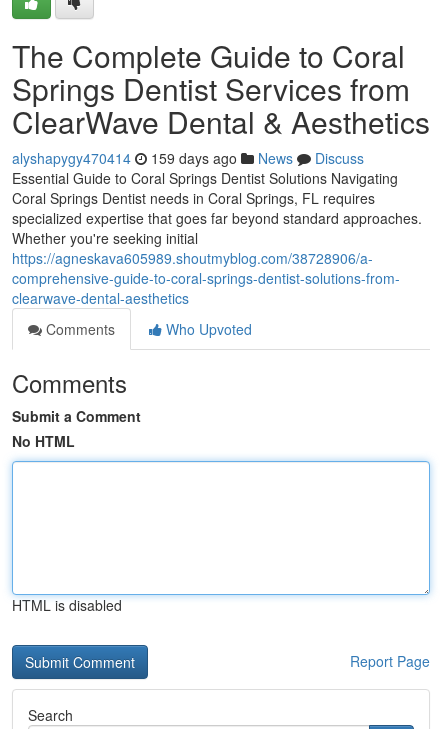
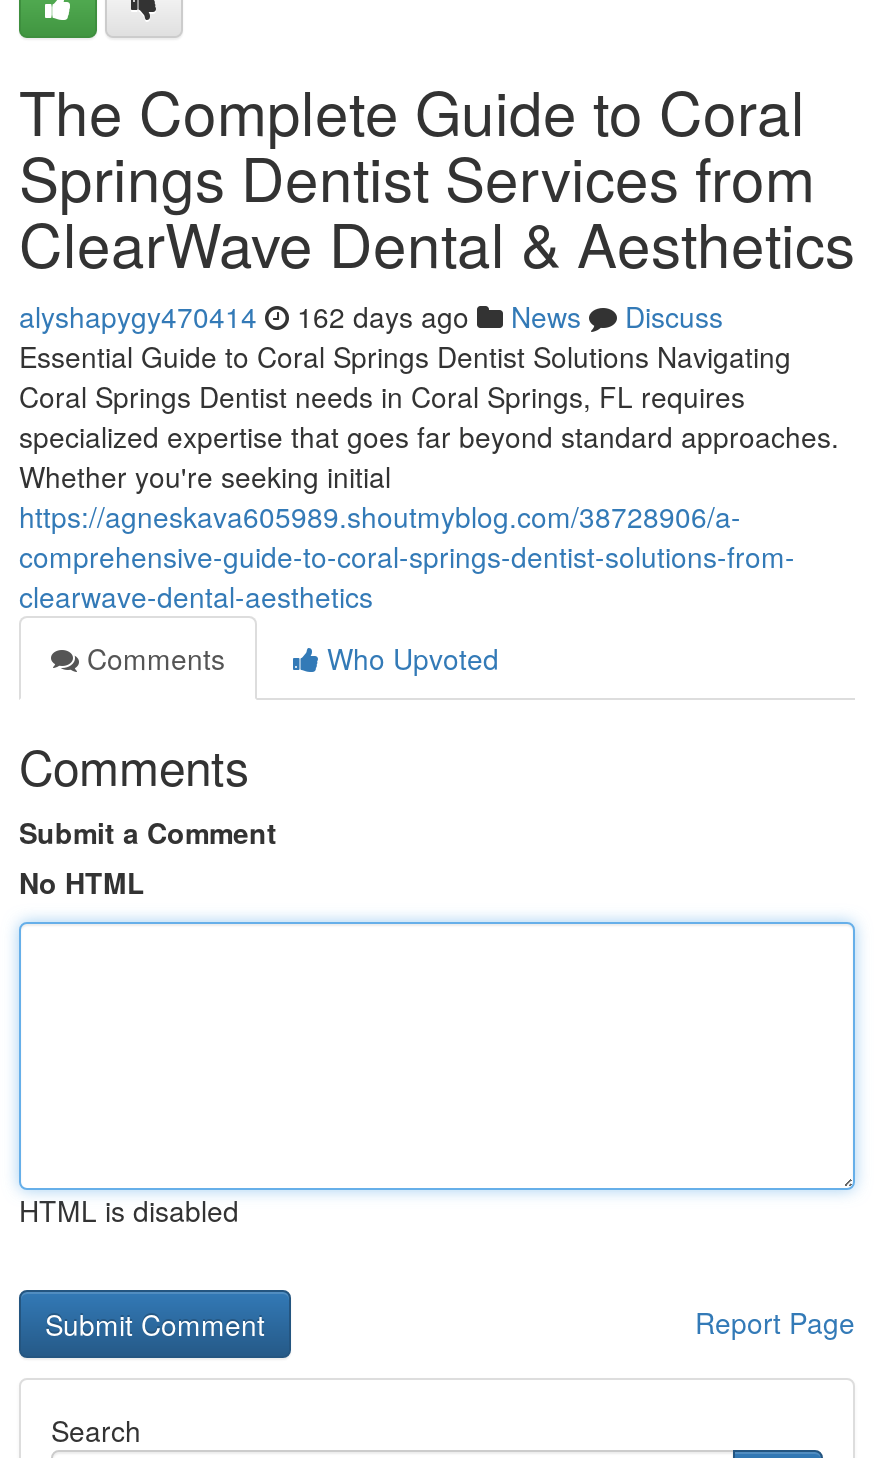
- alyshapygy470414 159 days ago News Discuss
+ alyshapygy470414 162 days ago News Discuss
